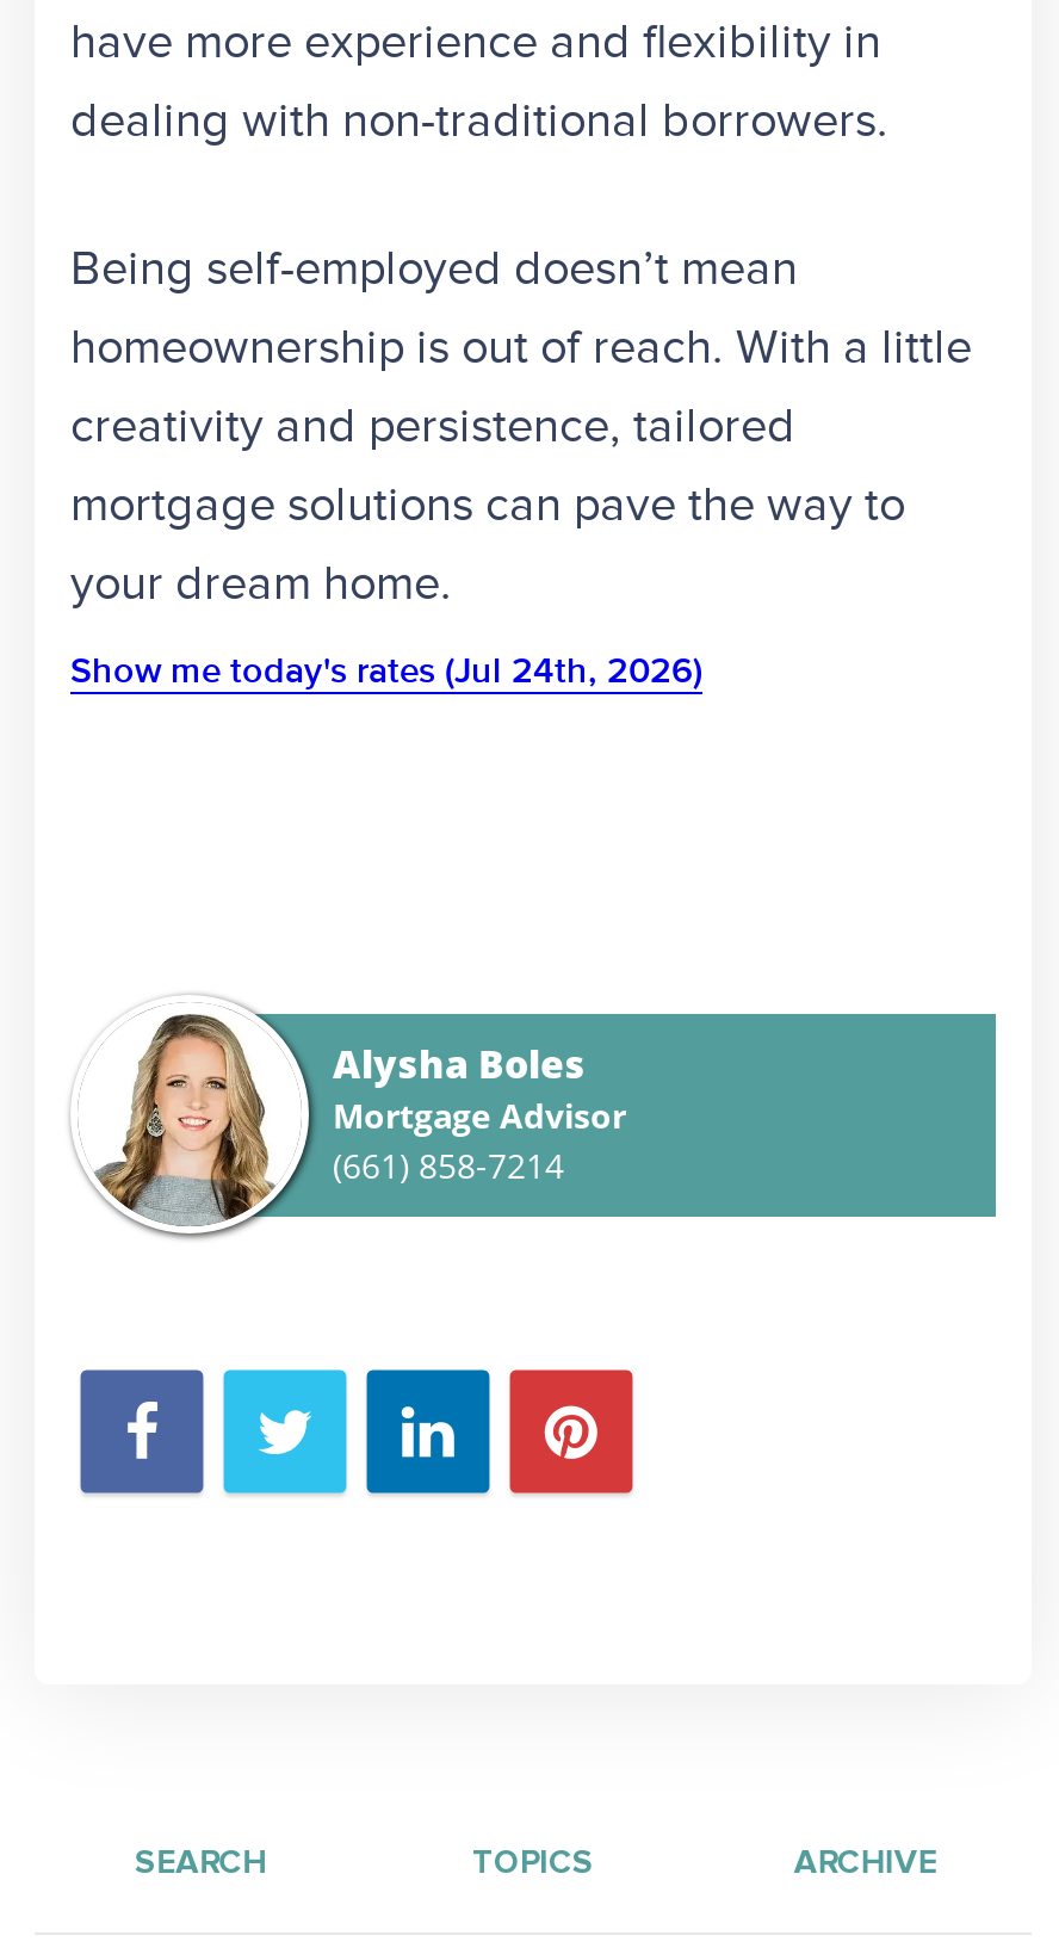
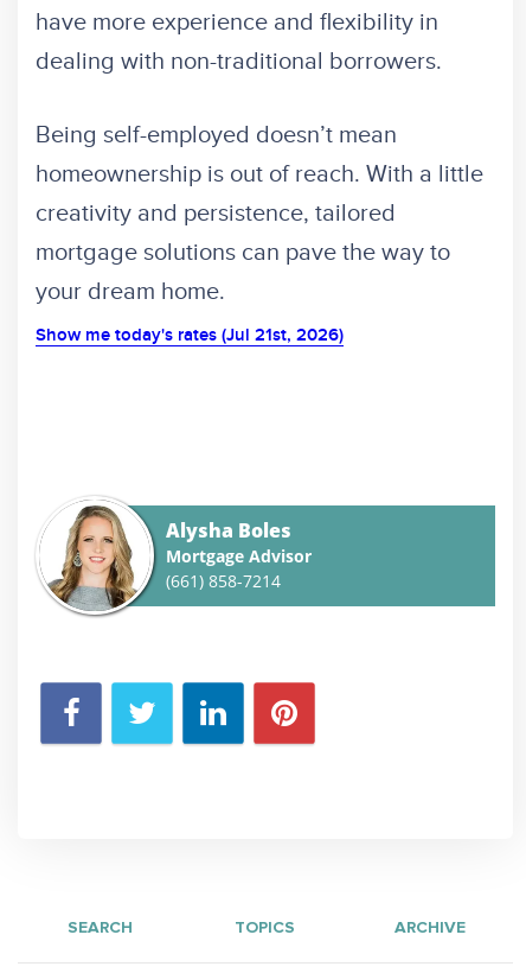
- Show me today's rates (Jul 24th, 2026)
+ Show me today's rates (Jul 21st, 2026)
